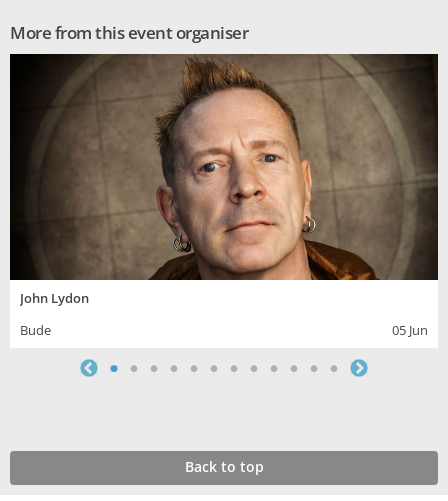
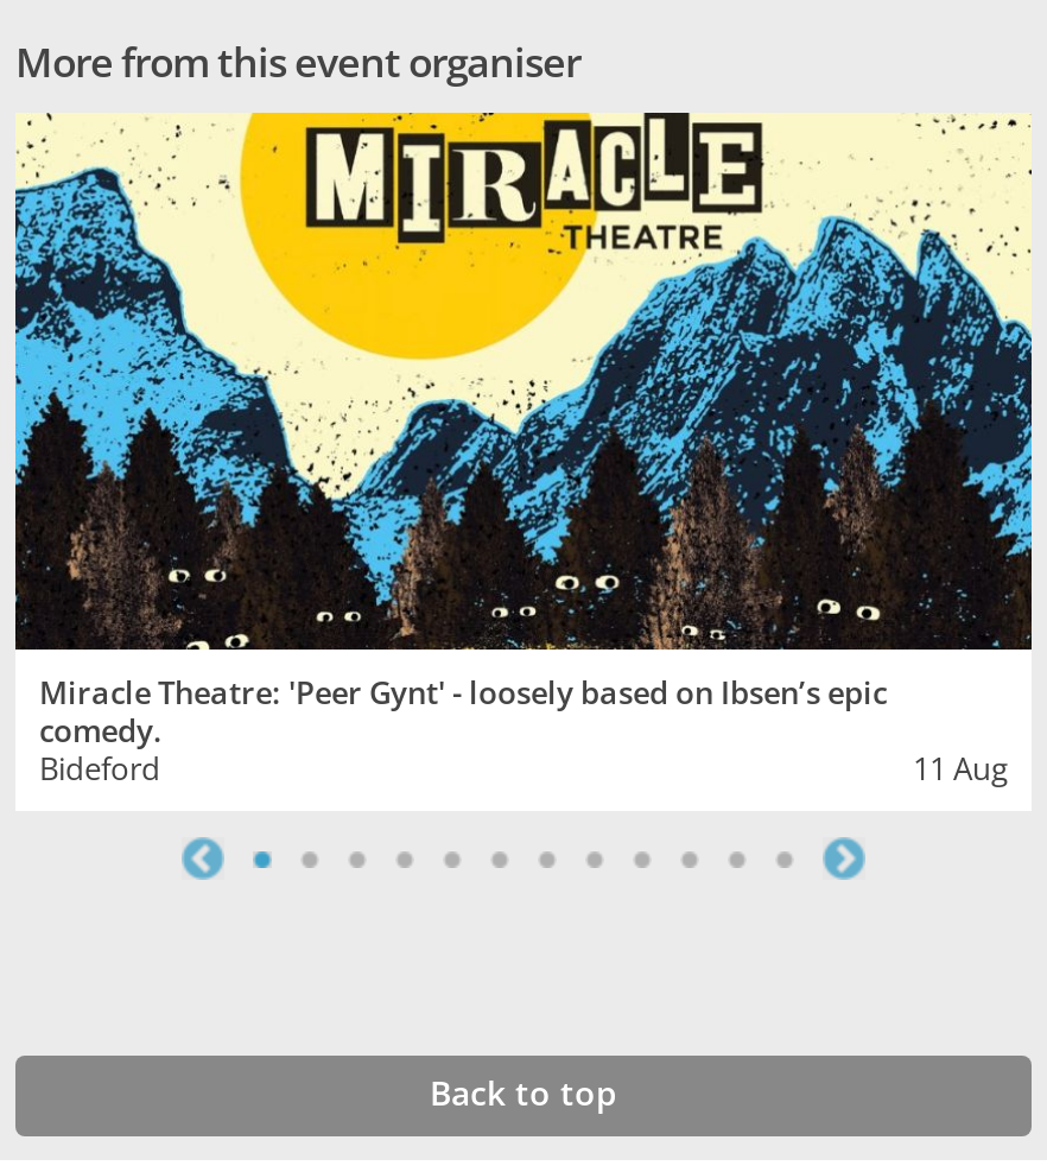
- [image]
- John Lydon
- Bude
- 05 Jun
+ [image]
+ Miracle Theatre: 'Peer Gynt' - loosely based on Ibsen’s epic
+ comedy.
+ Bideford
+ 11 Aug
